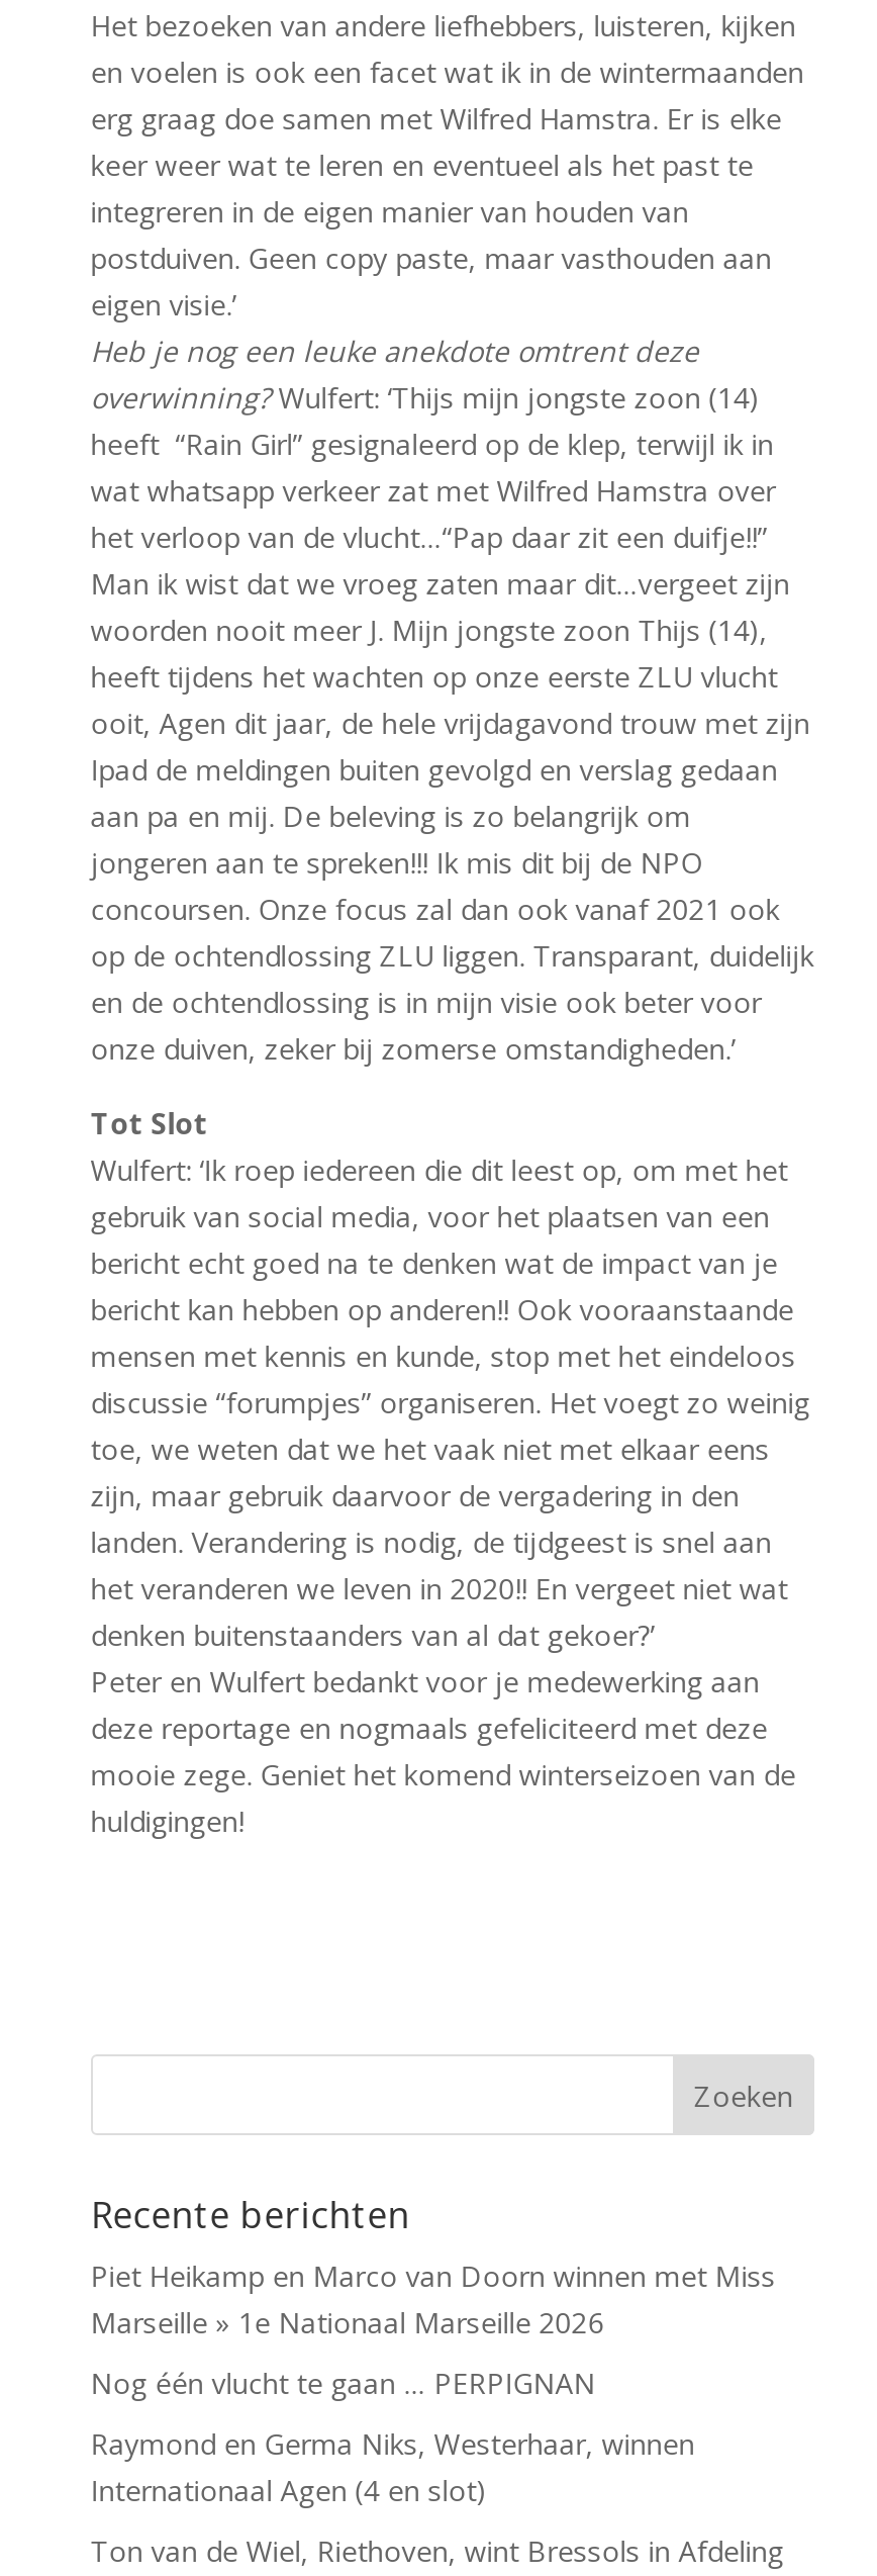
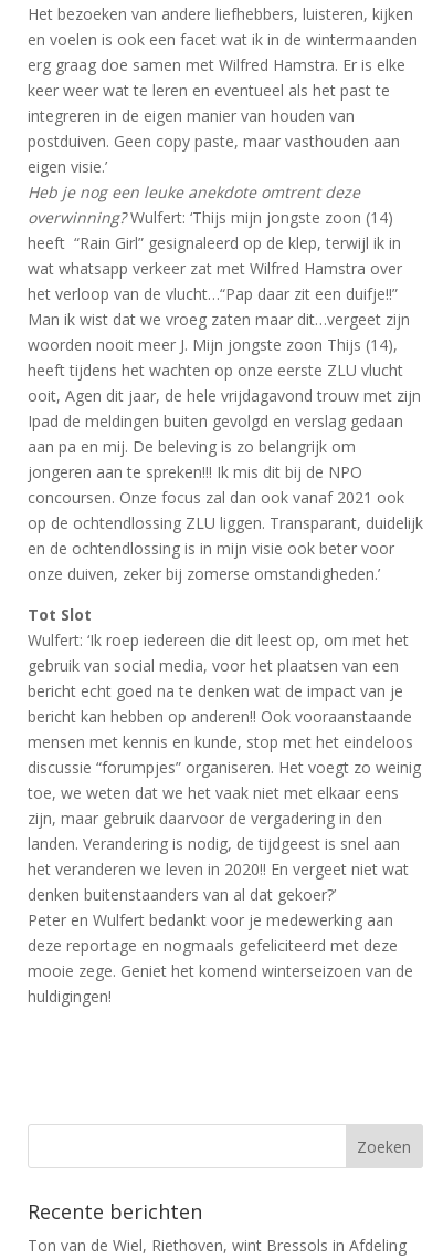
- Piet Heikamp en Marco van Doorn winnen met Miss
- Marseille » 1e Nationaal Marseille 2026
- Nog één vlucht te gaan … PERPIGNAN
- Raymond en Germa Niks, Westerhaar, winnen
- Internationaal Agen (4 en slot)
